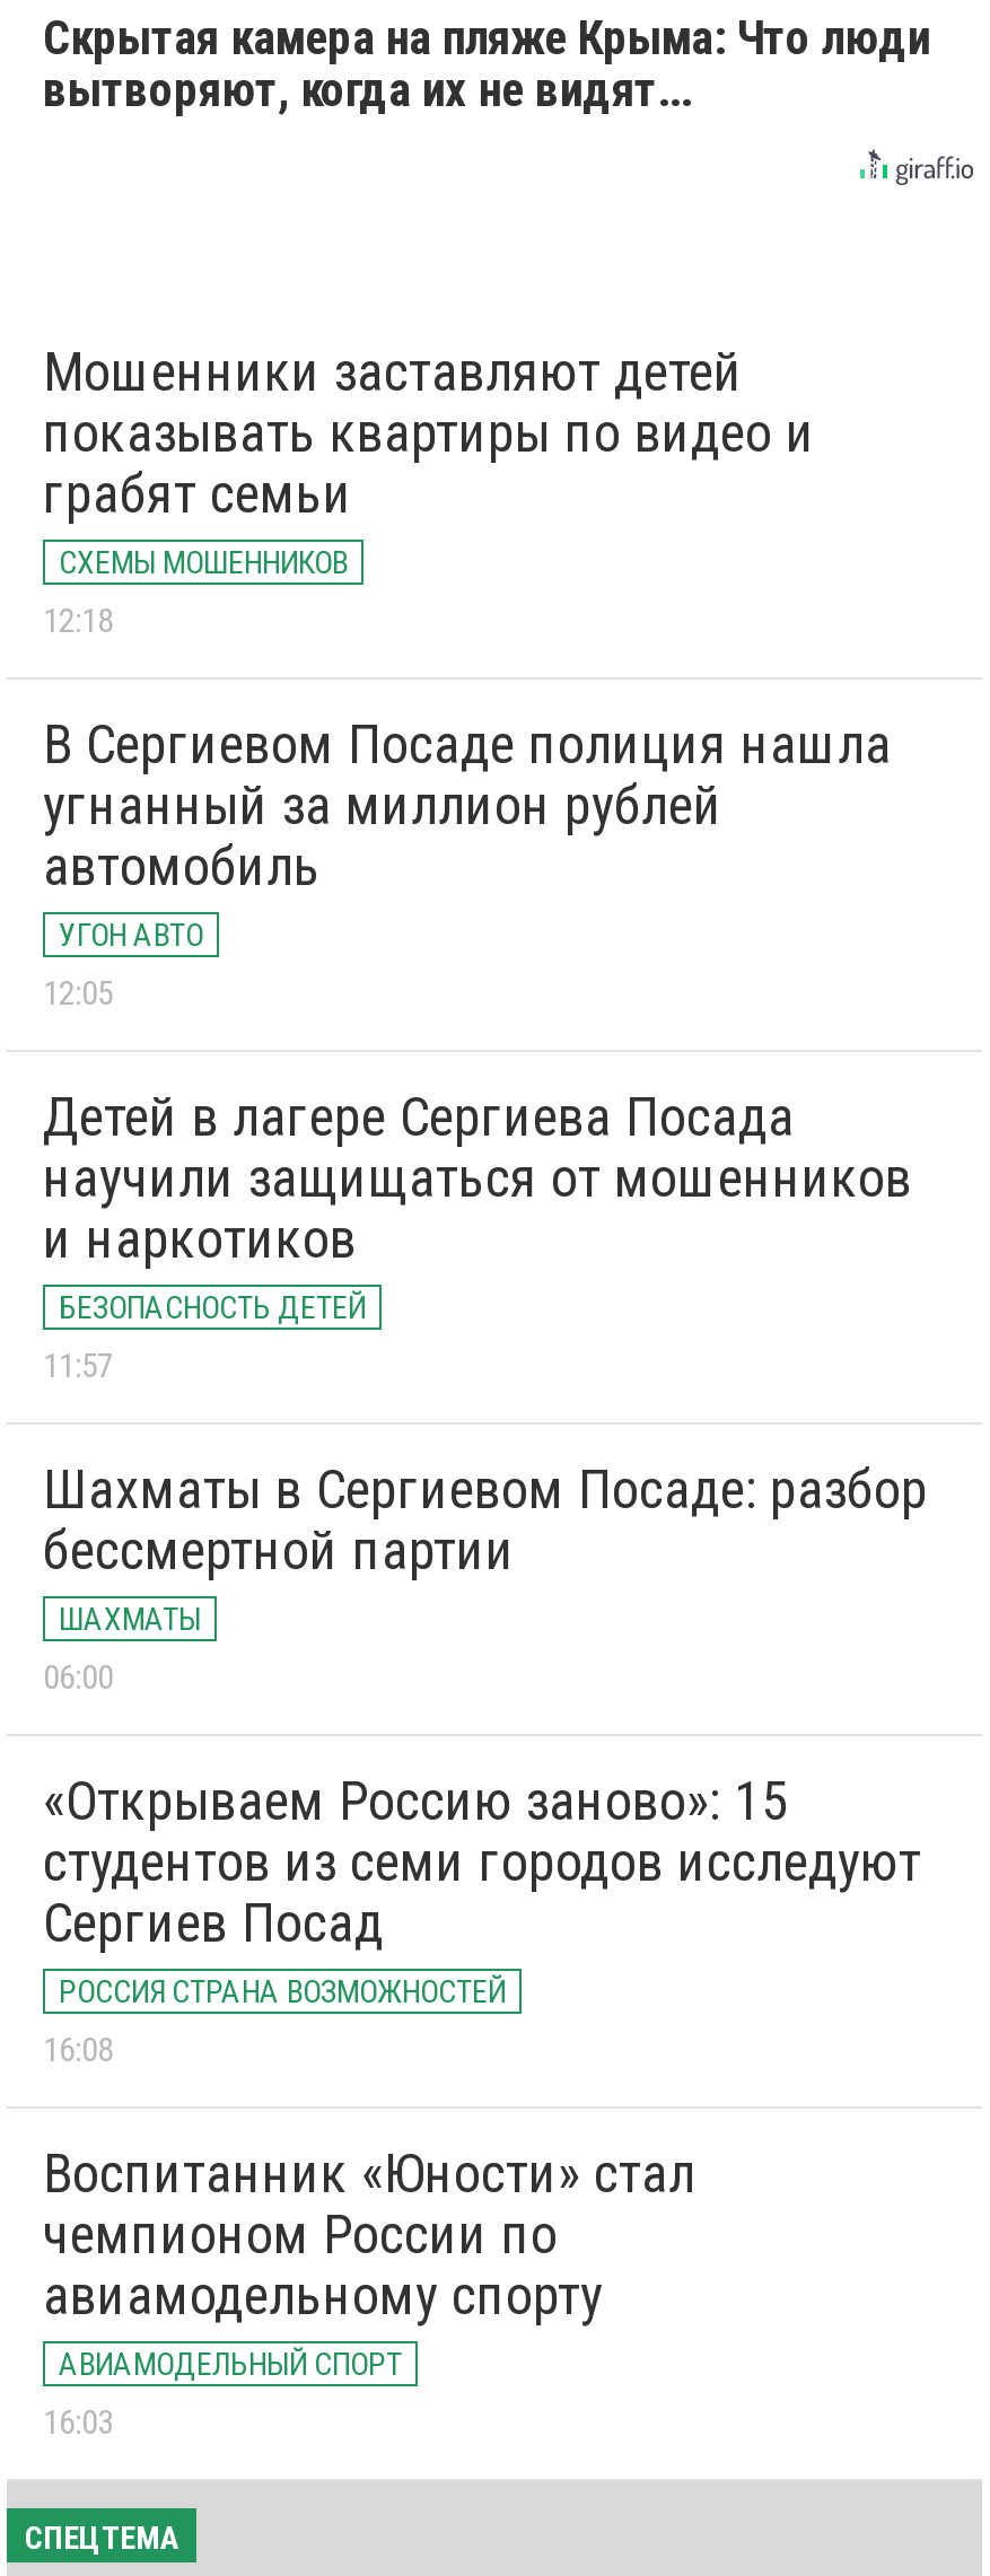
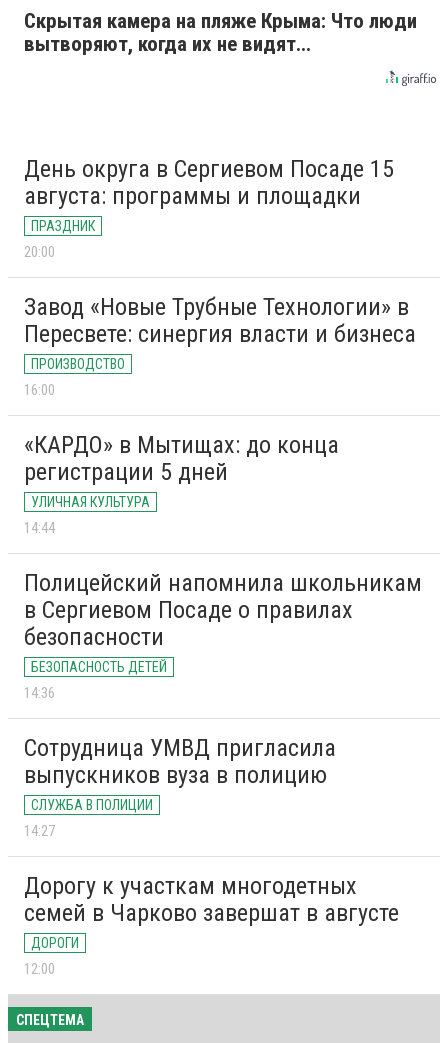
- Мошенники заставляют детей
- показывать квартиры по видео и
- грабят семьи
- СХЕМЫ МОШЕННИКОВ
- 12:18
- В Сергиевом Посаде полиция нашла
- угнанный за миллион рублей
- автомобиль
- УГОН АВТО
- 12:05
- Детей в лагере Сергиева Посада
- научили защищаться от мошенников
- и наркотиков
+ День округа в Сергиевом Посаде 15
+ августа: программы и площадки
+ ПРАЗДНИК
+ 20:00
+ Завод «Новые Трубные Технологии» в
+ Пересвете: синергия власти и бизнеса
+ ПРОИЗВОДСТВО
+ 16:00
+ «КАРДО» в Мытищах: до конца
+ регистрации 5 дней
+ УЛИЧНАЯ КУЛЬТУРА
+ 14:44
+ Полицейский напомнила школьникам
+ в Сергиевом Посаде о правилах
+ безопасности

moved down: БЕЗОПАСНОСТЬ ДЕТЕЙ

- 11:57
- Шахматы в Сергиевом Посаде: разбор
- бессмертной партии
- ШАХМАТЫ
- 06:00
- «Открываем Россию заново»: 15
- студентов из семи городов исследуют
- Сергиев Посад
- РОССИЯ СТРАНА ВОЗМОЖНОСТЕЙ
- 16:08
- Воспитанник «Юности» стал
- чемпионом России по
- авиамодельному спорту
- АВИАМОДЕЛЬНЫЙ СПОРТ
- 16:03
+ 14:36
+ Сотрудница УМВД пригласила
+ выпускников вуза в полицию
+ СЛУЖБА В ПОЛИЦИИ
+ 14:27
+ Дорогу к участкам многодетных
+ семей в Чарково завершат в августе
+ ДОРОГИ
+ 12:00
